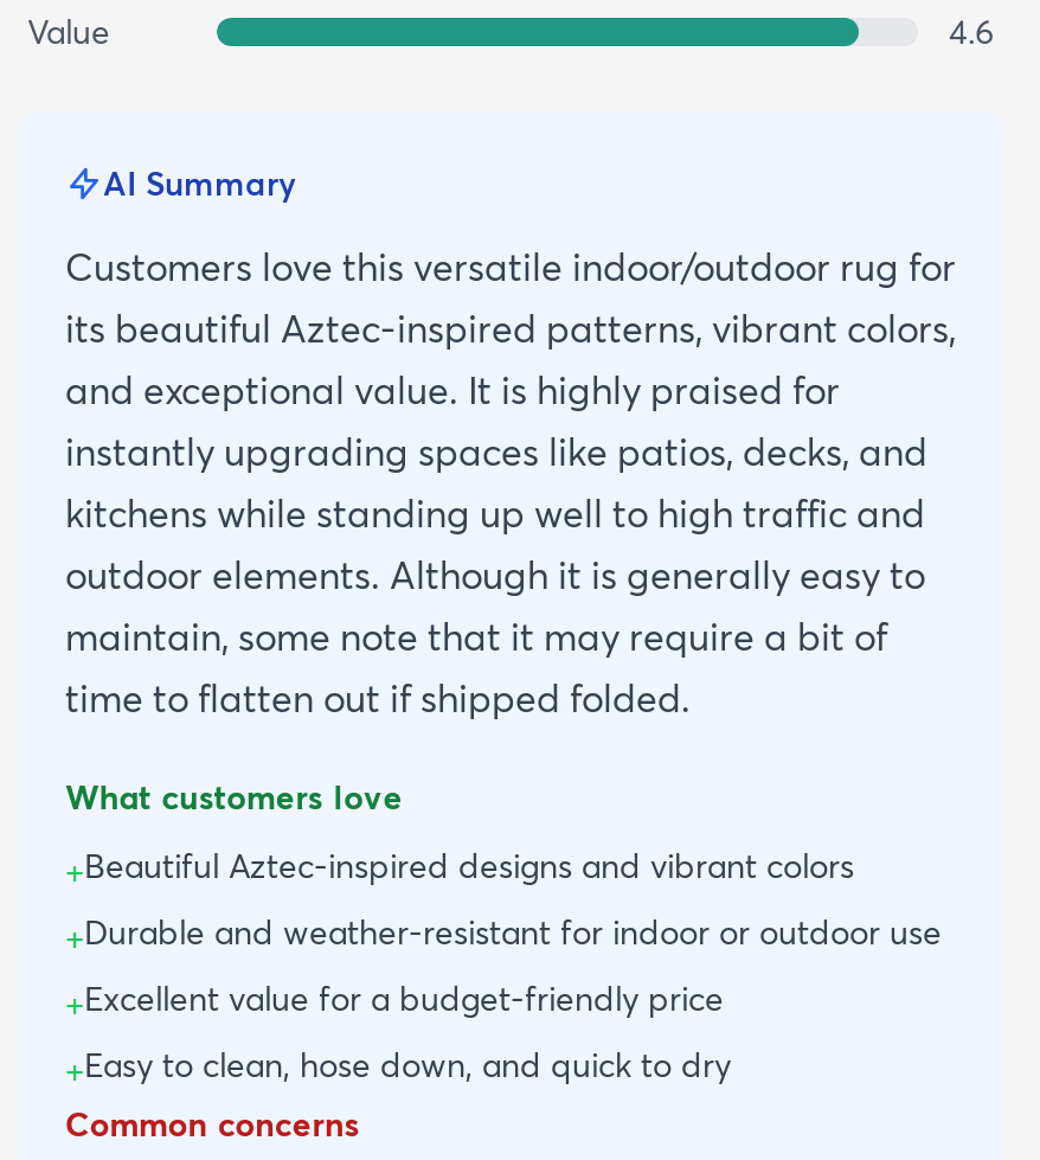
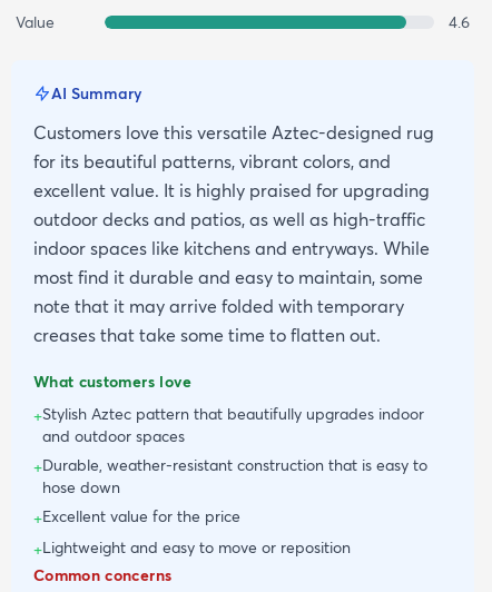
- Customers love this versatile indoor/outdoor rug for
- its beautiful Aztec-inspired patterns, vibrant colors,
- and exceptional value. It is highly praised for
- instantly upgrading spaces like patios, decks, and
- kitchens while standing up well to high traffic and
- outdoor elements. Although it is generally easy to
- maintain, some note that it may require a bit of
- time to flatten out if shipped folded.
+ Customers love this versatile Aztec-designed rug
+ for its beautiful patterns, vibrant colors, and
+ excellent value. It is highly praised for upgrading
+ outdoor decks and patios, as well as high-traffic
+ indoor spaces like kitchens and entryways. While
+ most find it durable and easy to maintain, some
+ note that it may arrive folded with temporary
+ creases that take some time to flatten out.

- +Beautiful Aztec-inspired designs and vibrant colors
- +Durable and weather-resistant for indoor or outdoor use
- +Excellent value for a budget-friendly price
- +Easy to clean, hose down, and quick to dry
+ +Stylish Aztec pattern that beautifully upgrades indoor
+ and outdoor spaces
+ +Durable, weather-resistant construction that is easy to
+ hose down
+ +Excellent value for the price
+ +Lightweight and easy to move or reposition
